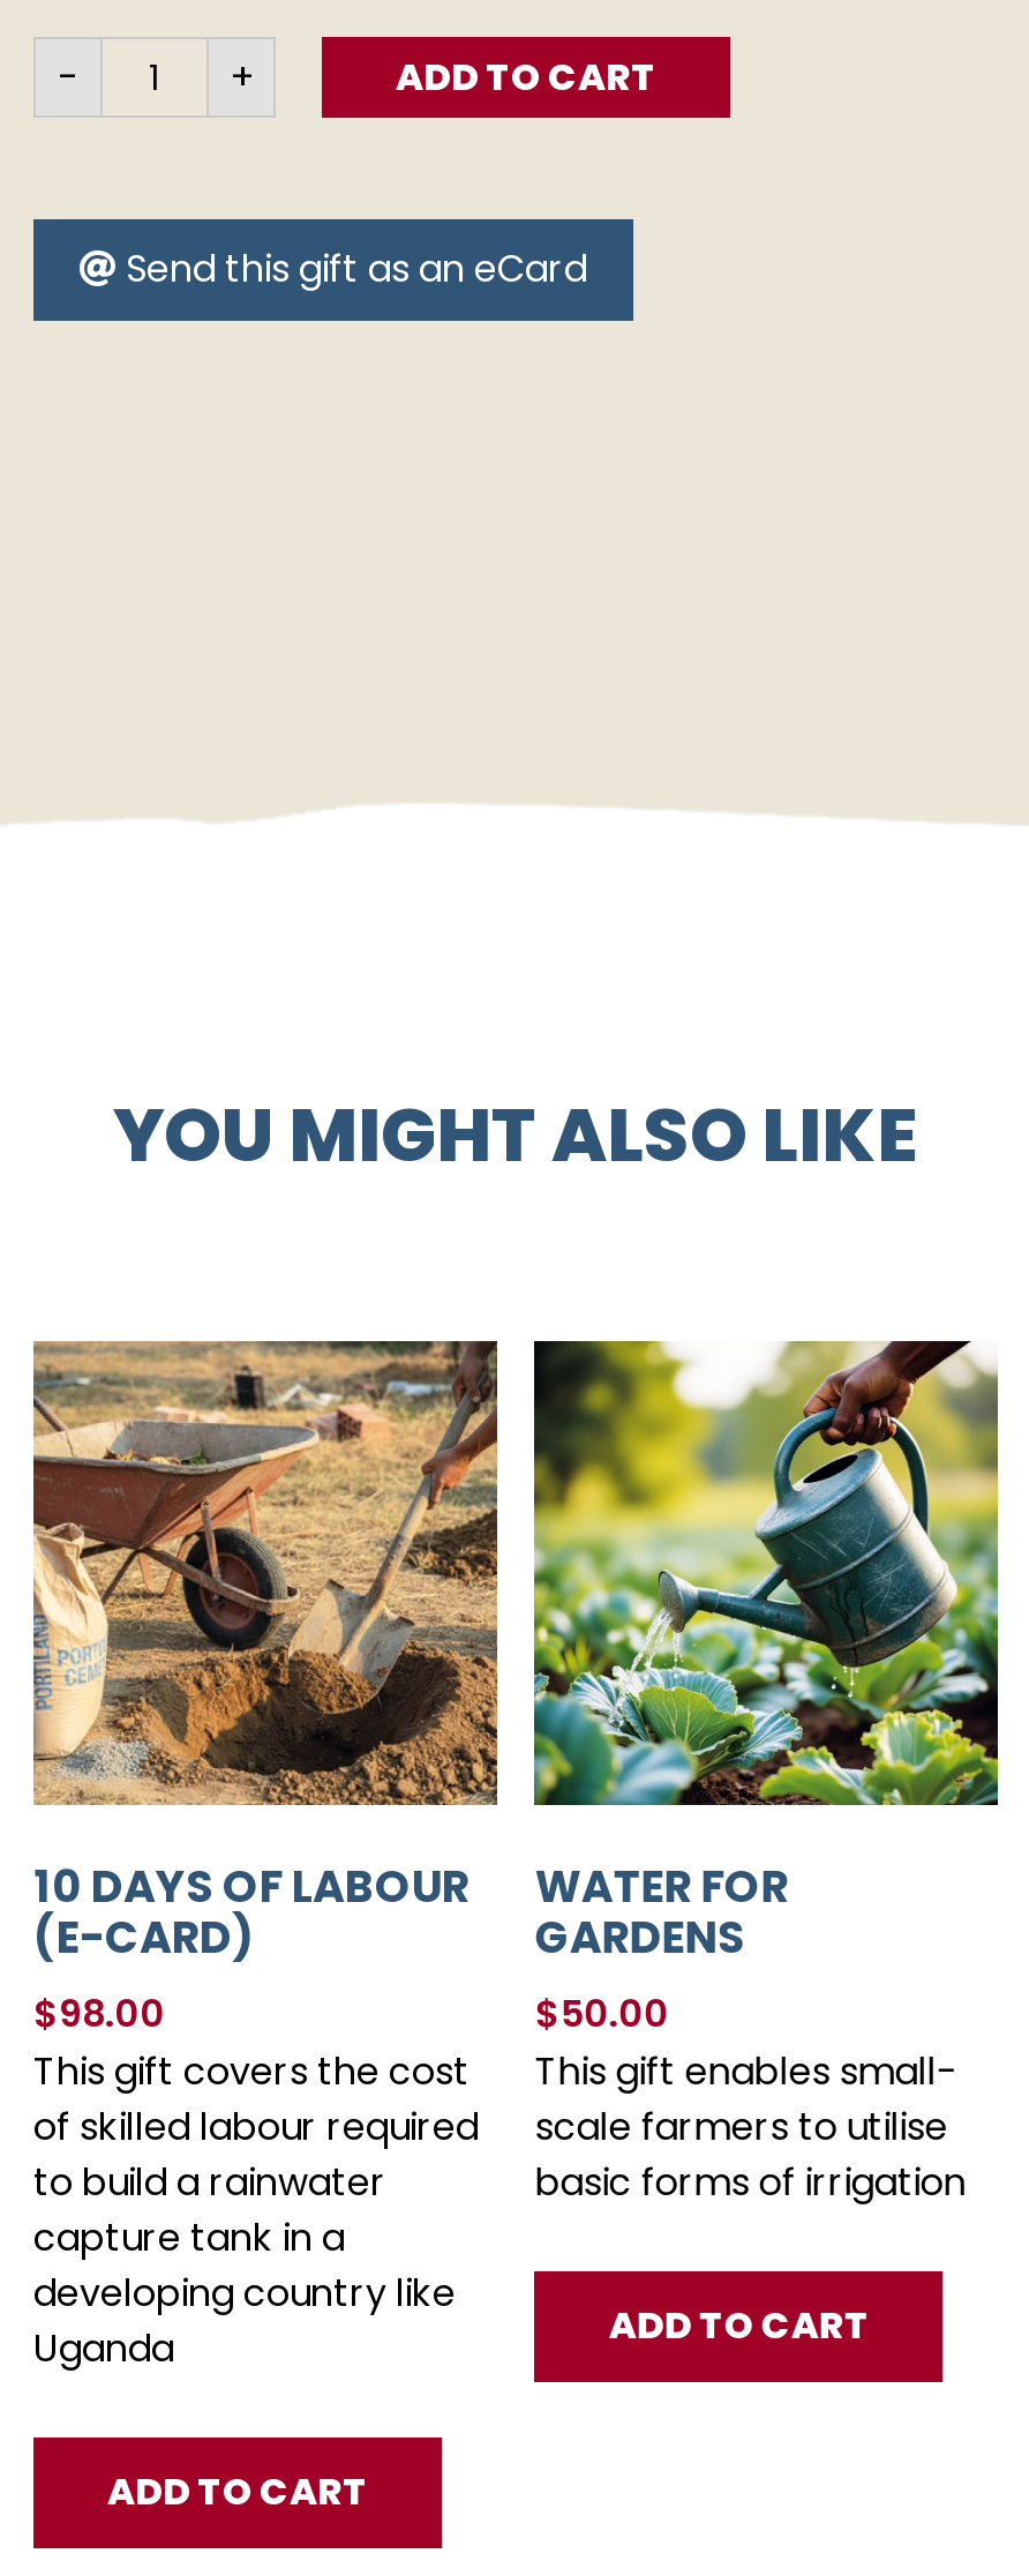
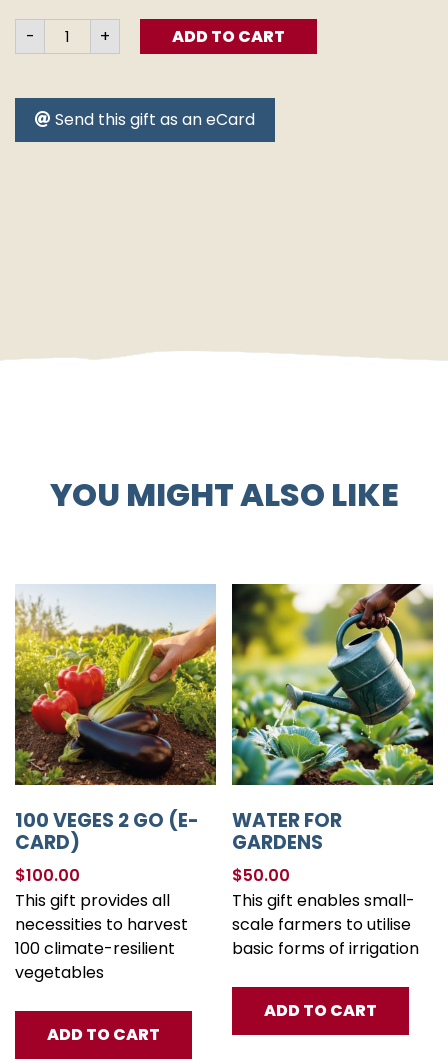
- [image]
- 10 DAYS OF LABOUR
- (E-CARD)
- $98.00
- This gift covers the cost
- of skilled labour required
- to build a rainwater
- capture tank in a
- developing country like
- Uganda
+ [image]
+ 100 VEGES 2 GO (E-
+ CARD)
+ $100.00
+ This gift provides all
+ necessities to harvest
+ 100 climate-resilient
+ vegetables
